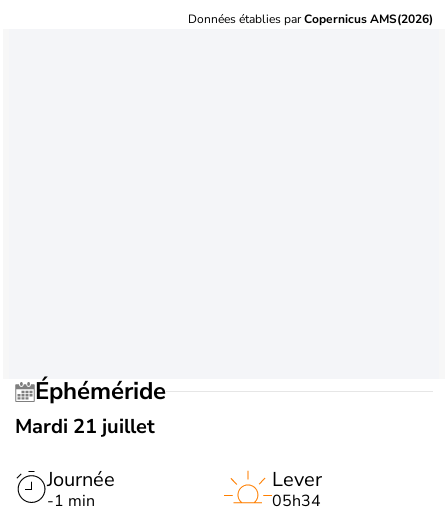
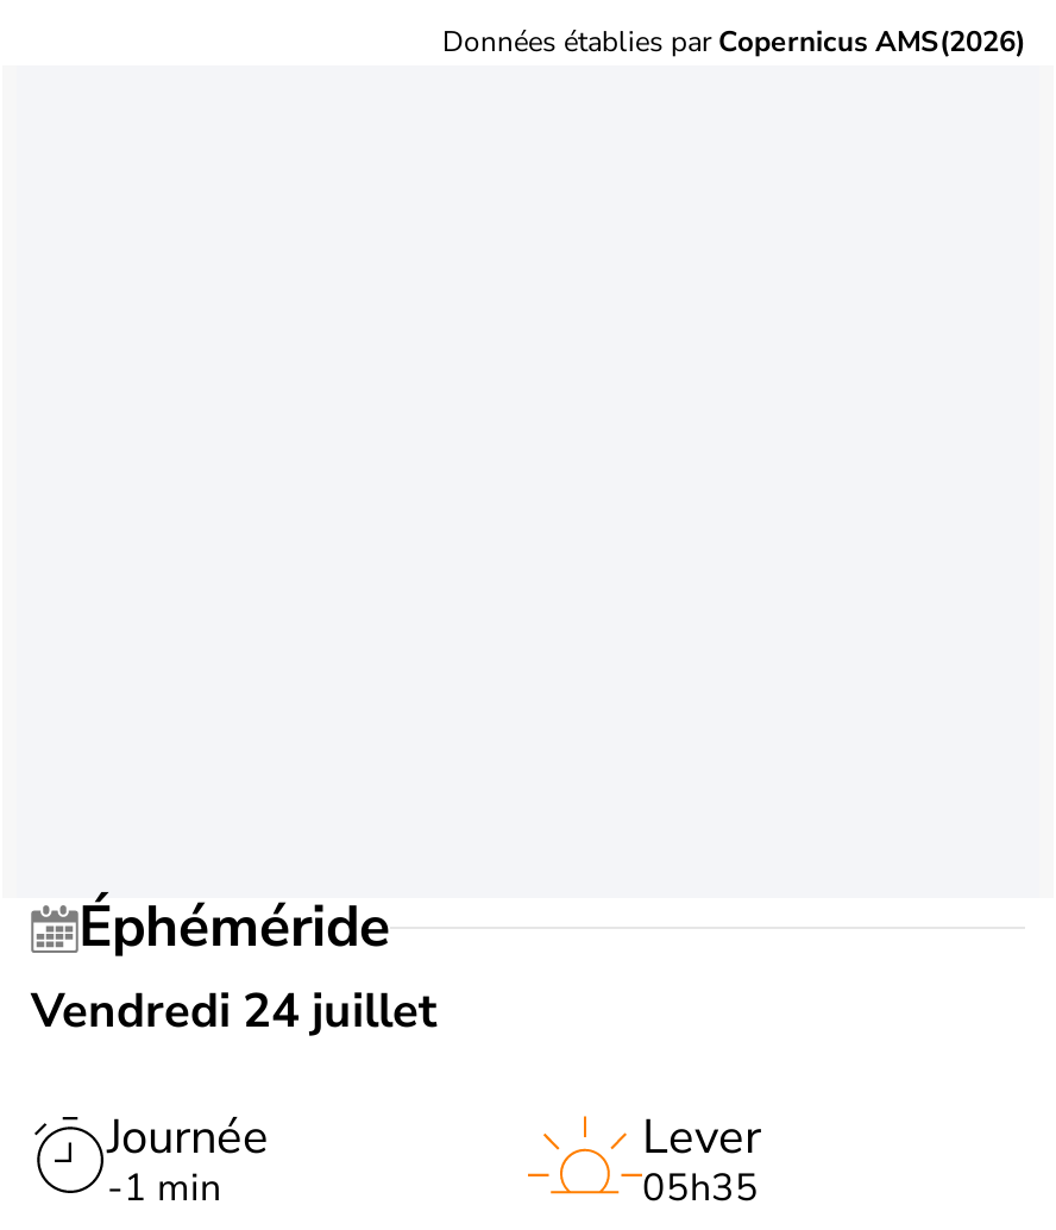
- Mardi 21 juillet
+ Vendredi 24 juillet

- 05h34
+ 05h35
